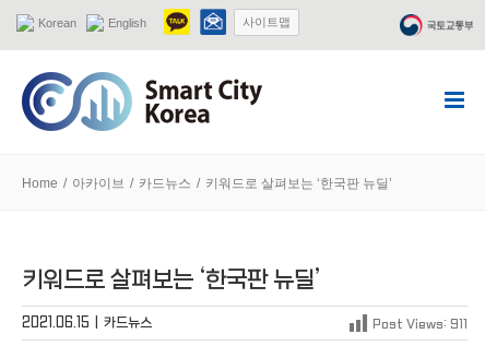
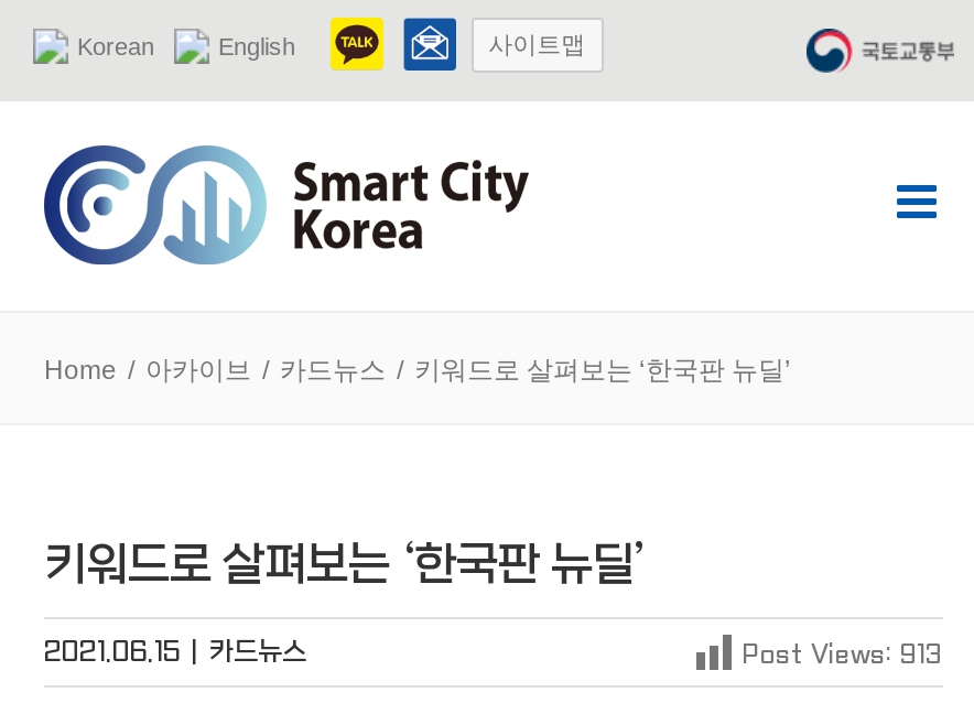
- Post Views: 911
+ Post Views: 913
